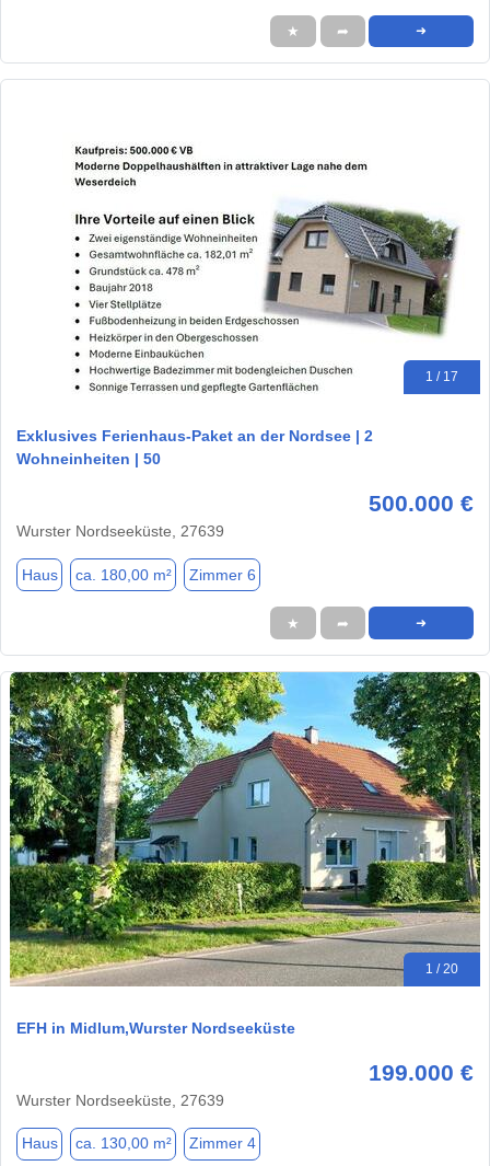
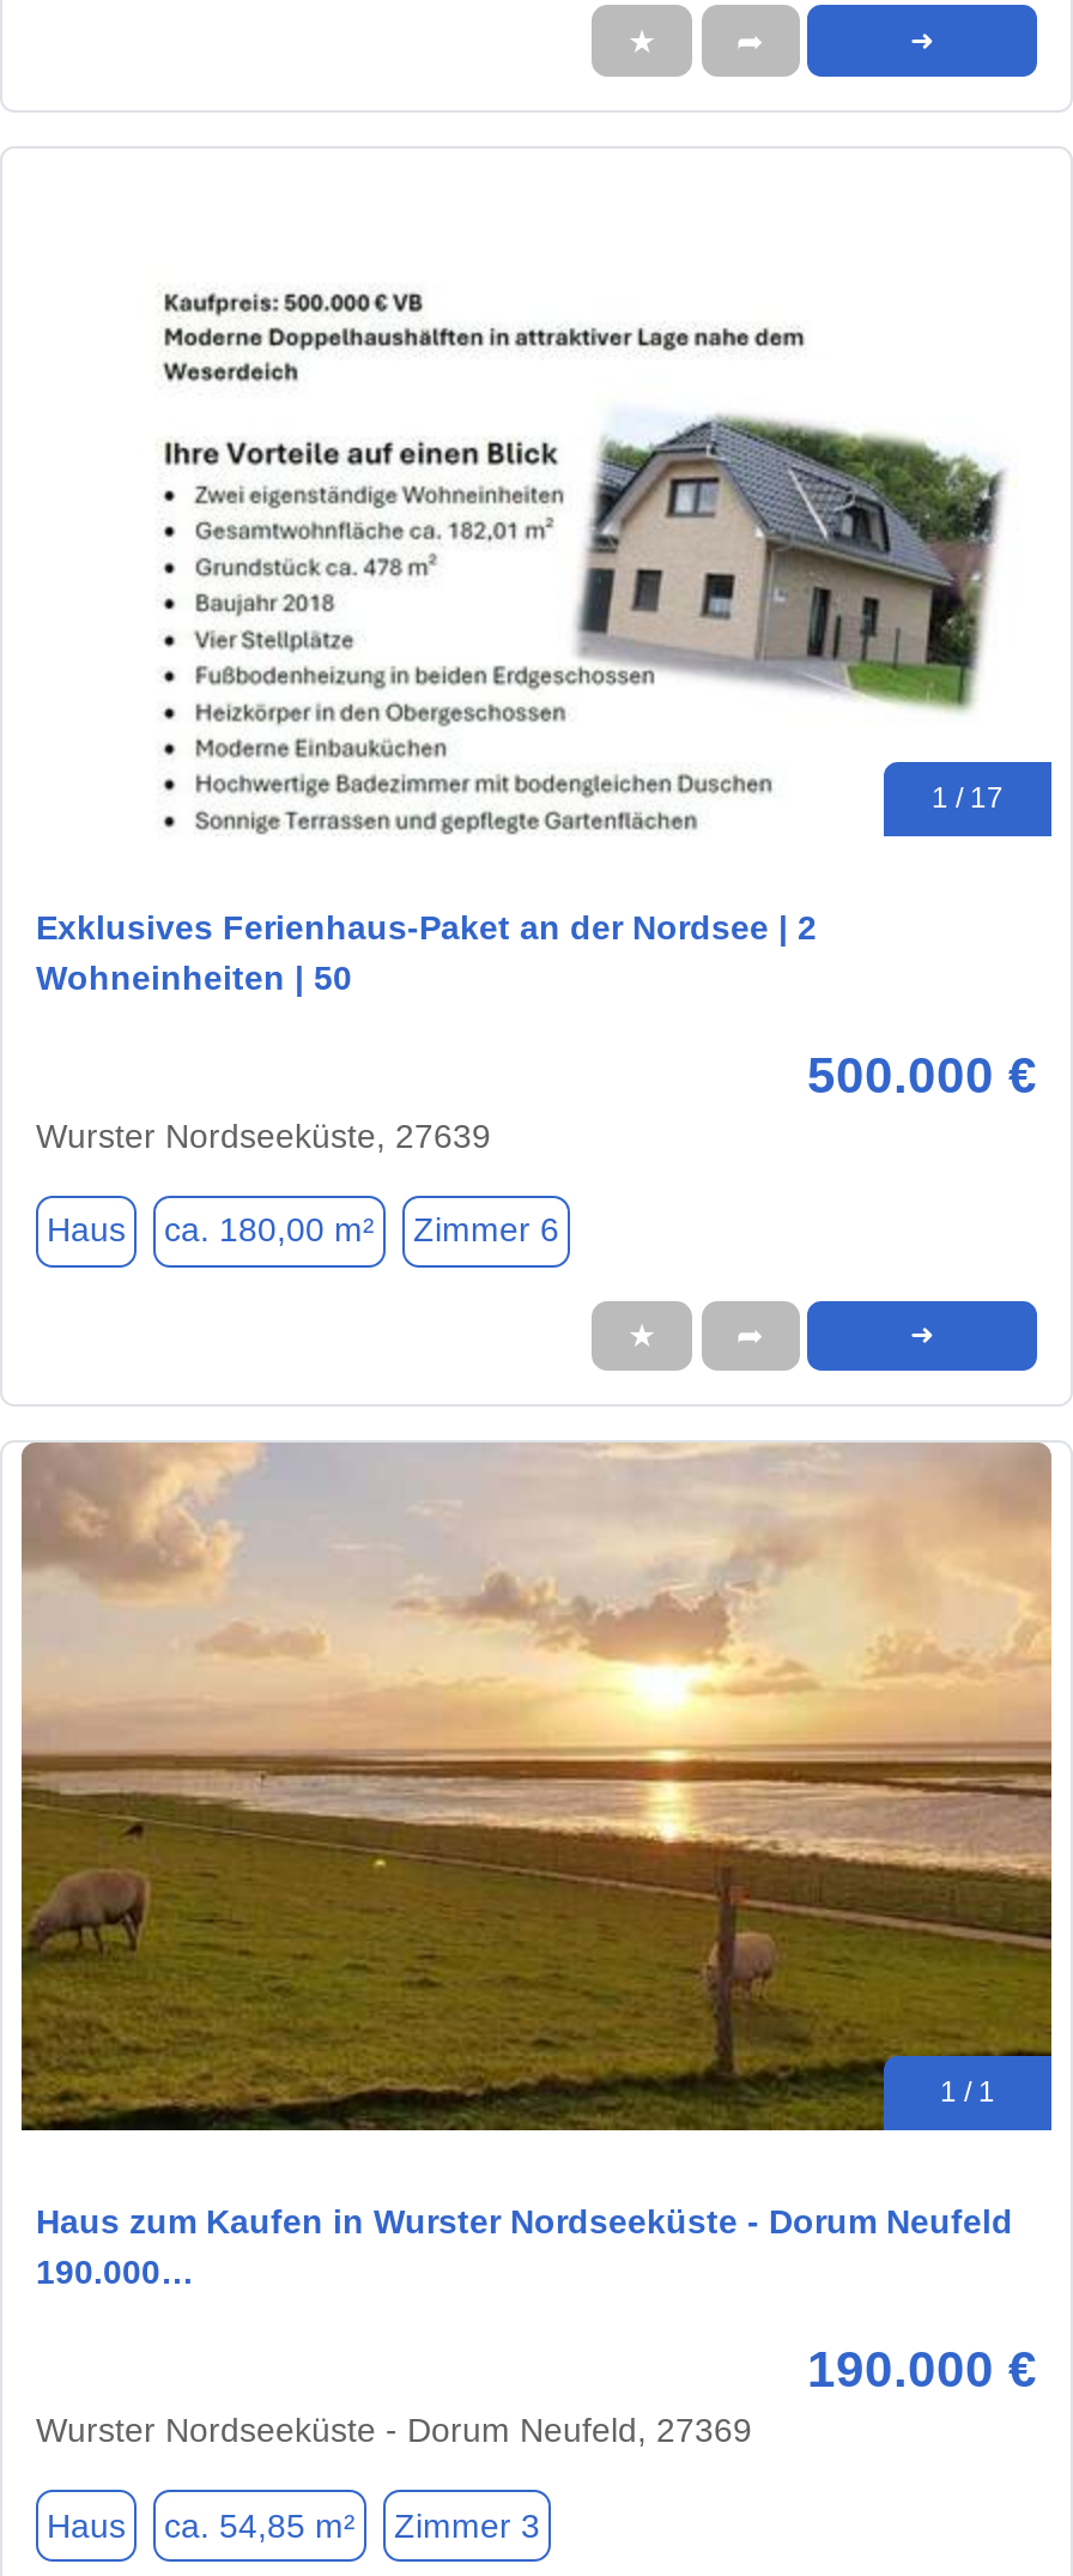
- [image]
- 1 / 20
+ [image]
+ 1 / 1

- EFH in Midlum,Wurster Nordseeküste
+ Haus zum Kaufen in Wurster Nordseeküste - Dorum Neufeld
+ 190.000…

- 199.000 €
- Wurster Nordseeküste, 27639
+ 190.000 €
+ Wurster Nordseeküste - Dorum Neufeld, 27369

- ca. 130,00 m²
+ ca. 54,85 m²

- Zimmer 4
+ Zimmer 3
